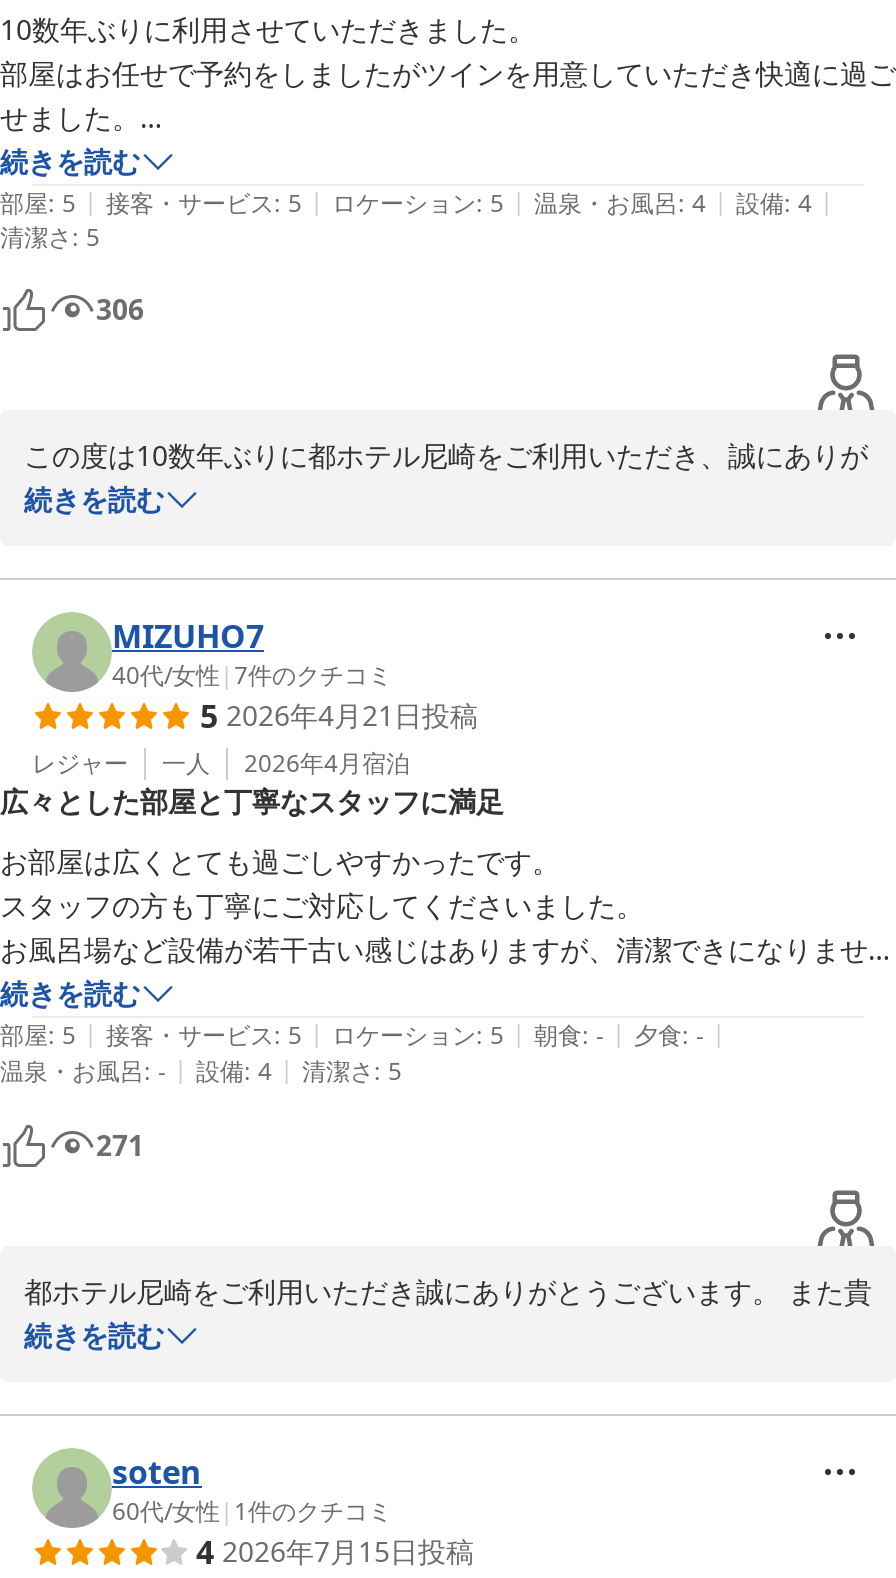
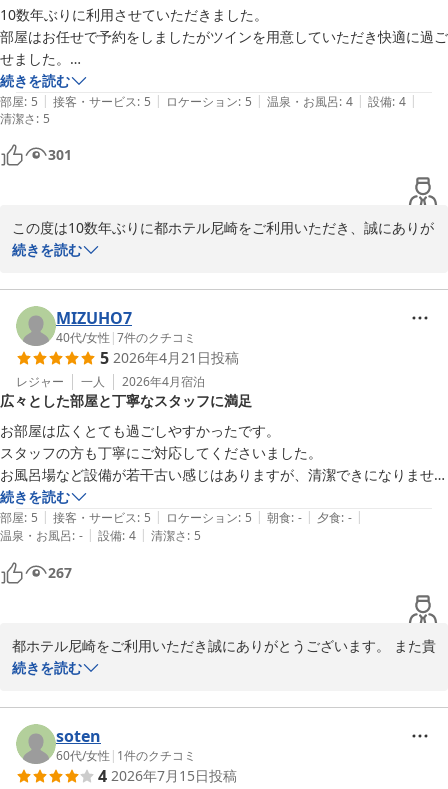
- 306
+ 301

- 271
+ 267
